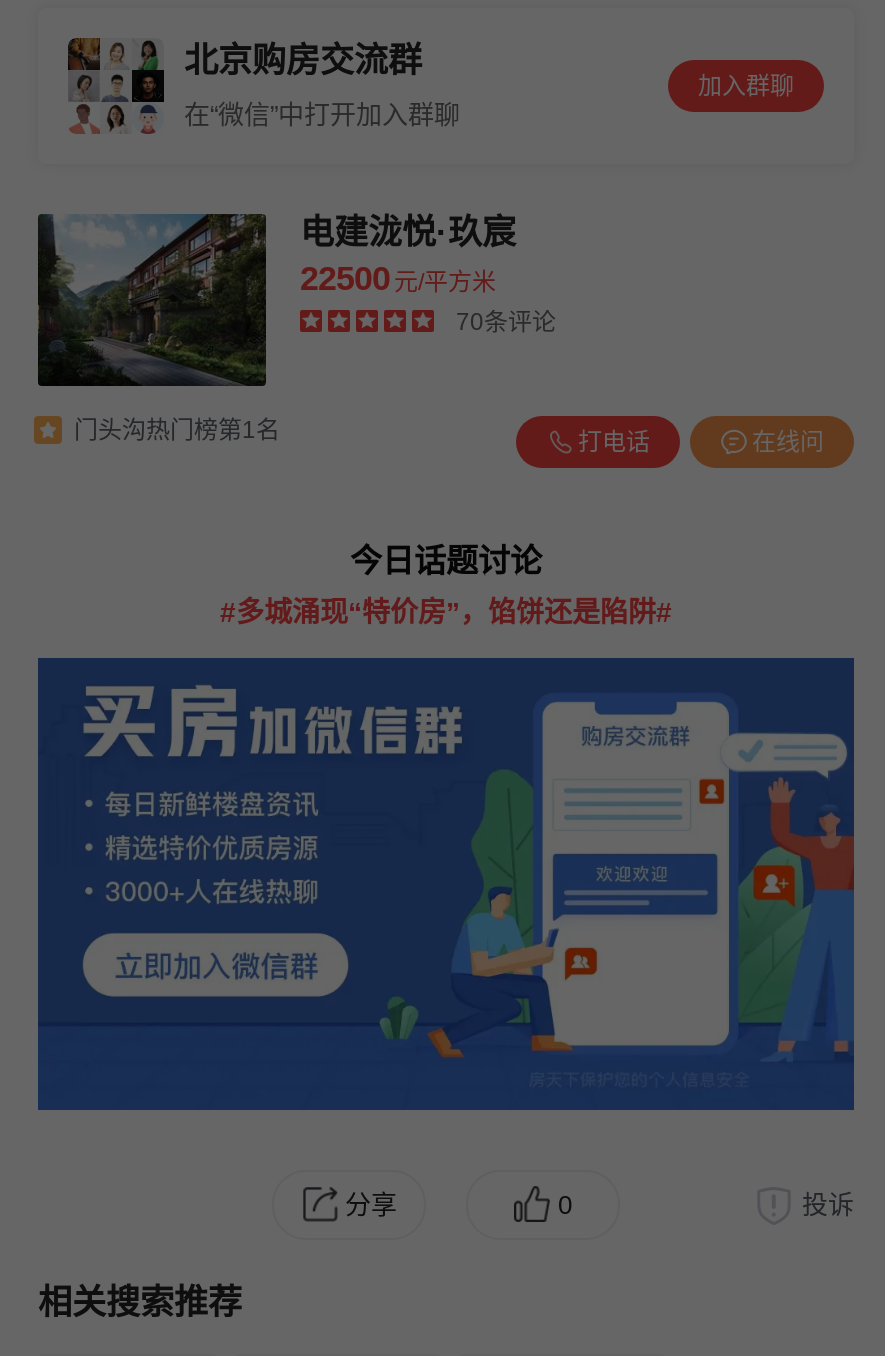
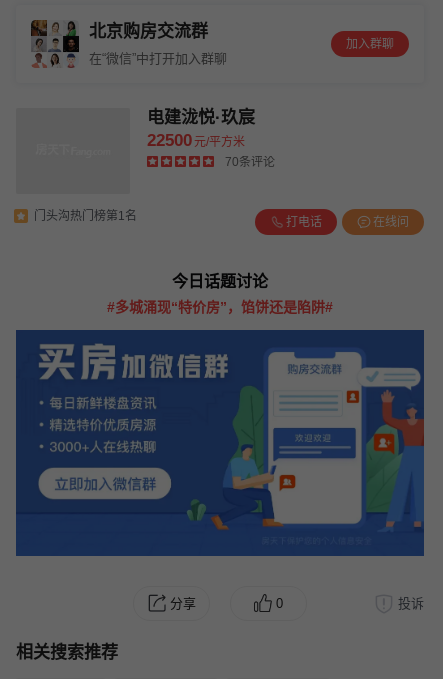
- [image]
